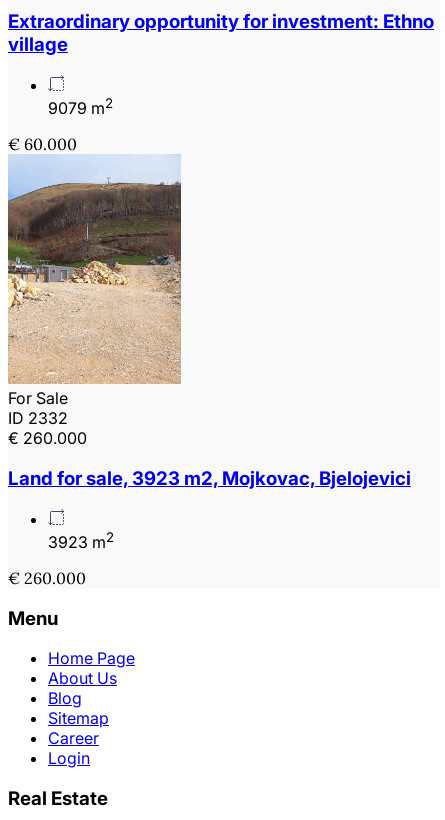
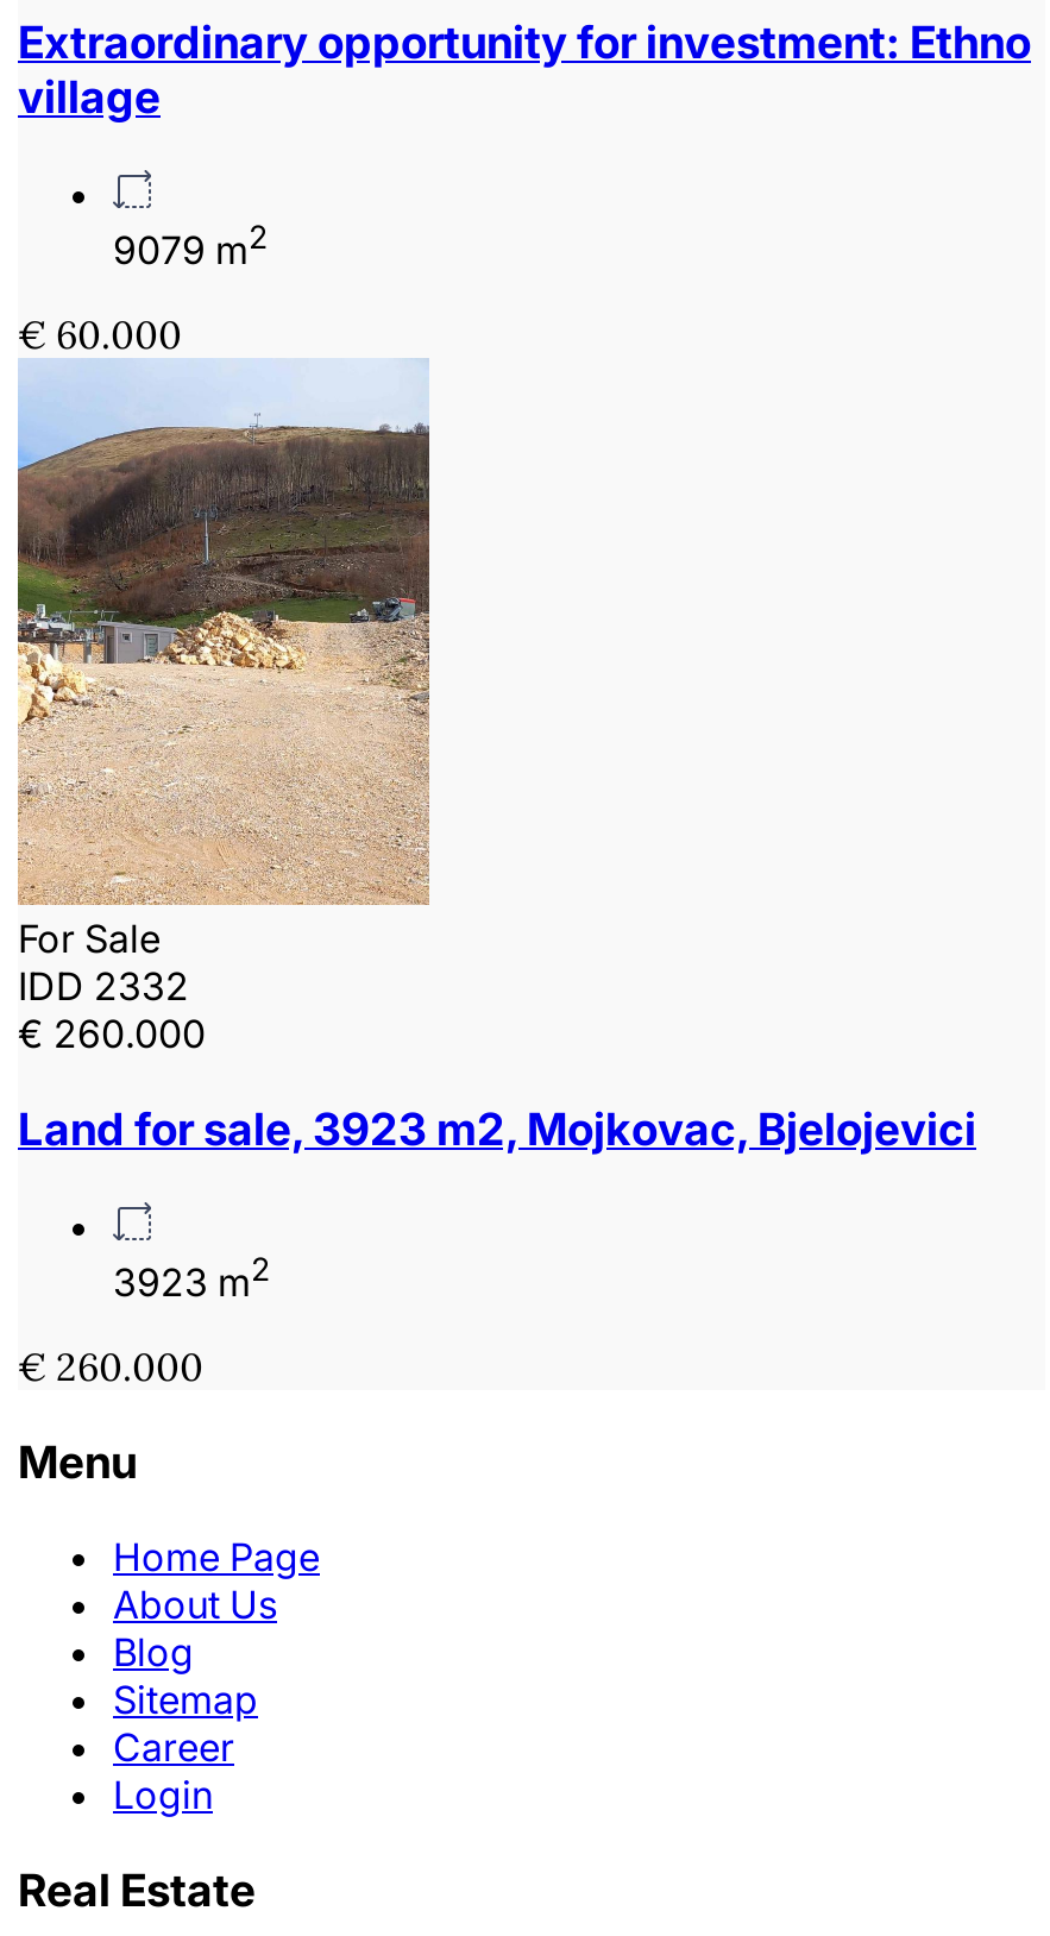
- ID 2332
+ IDD 2332
